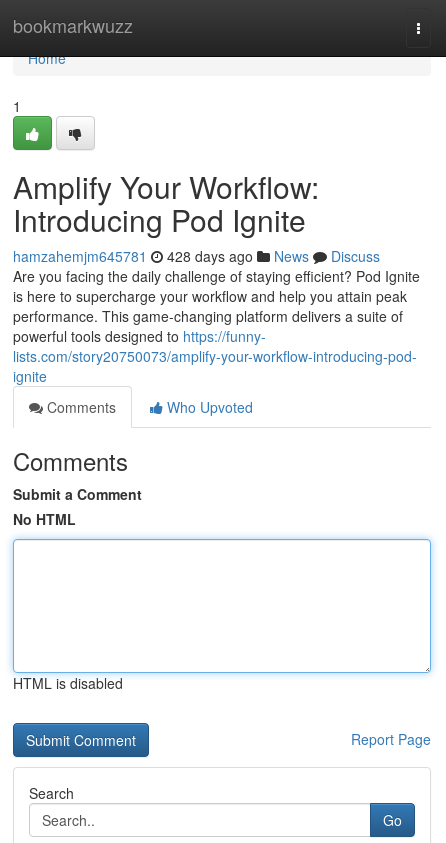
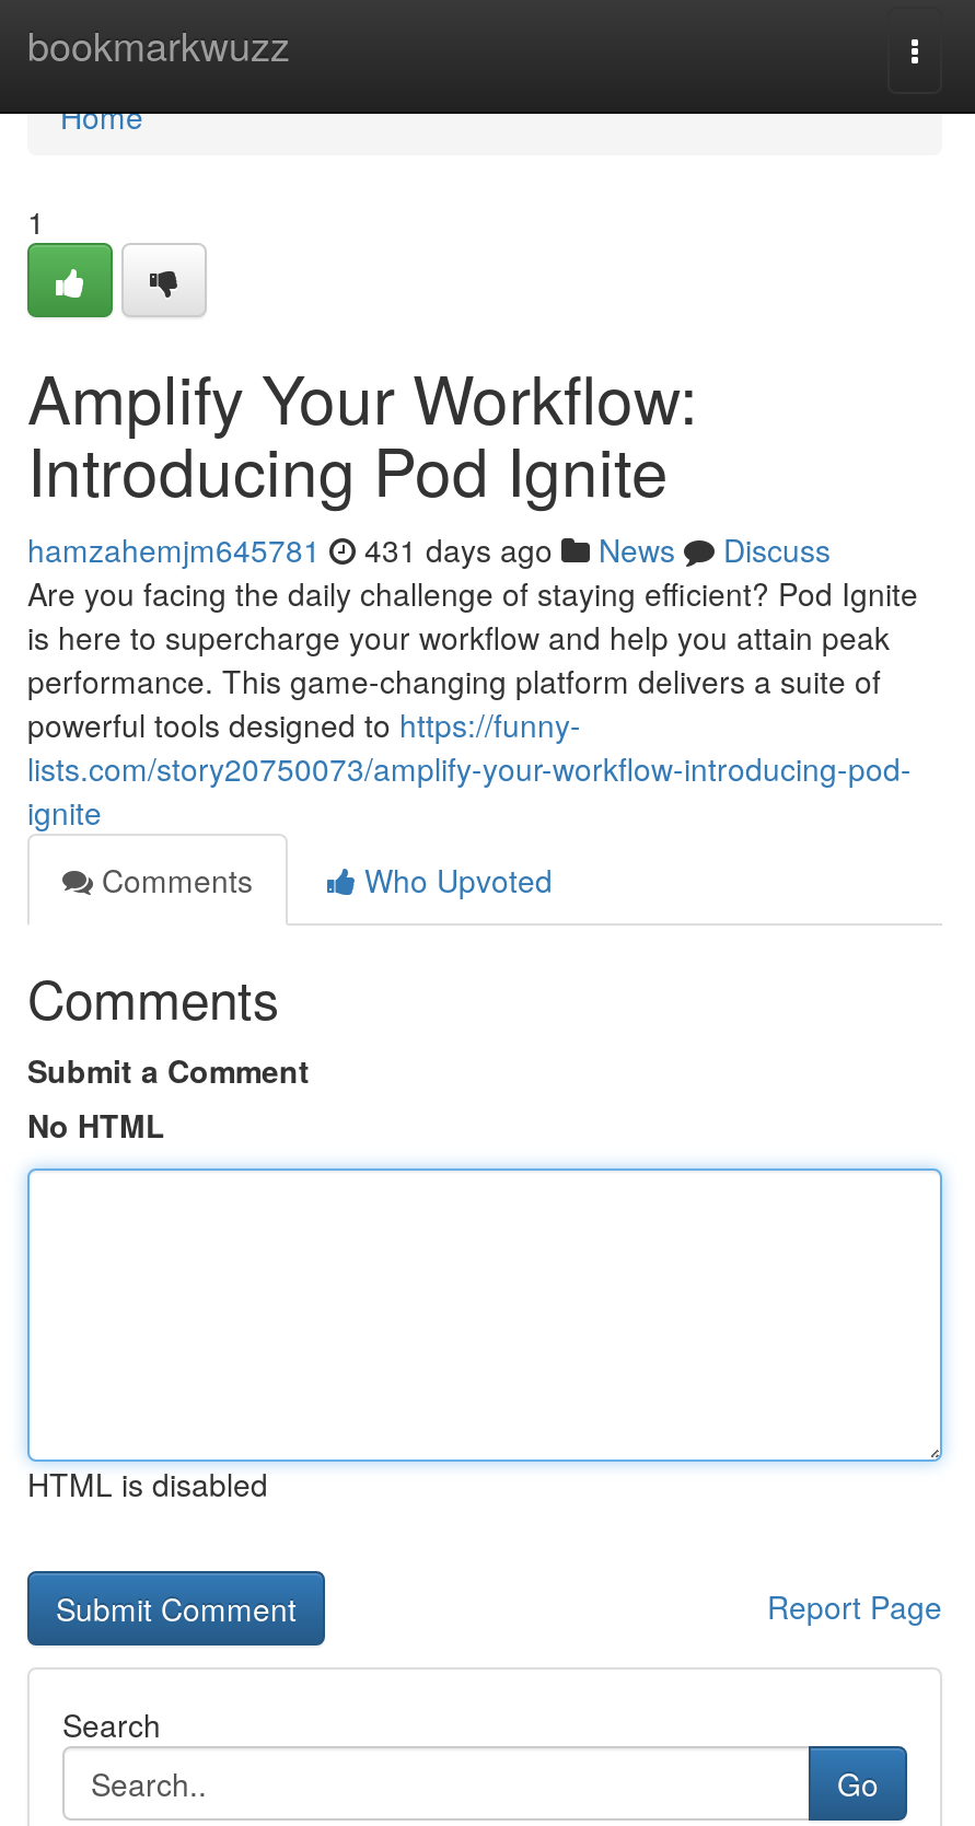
- hamzahemjm645781 428 days ago News Discuss
+ hamzahemjm645781 431 days ago News Discuss
